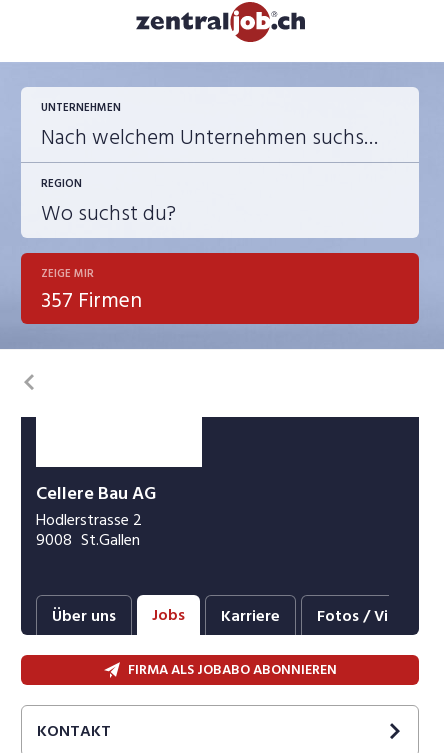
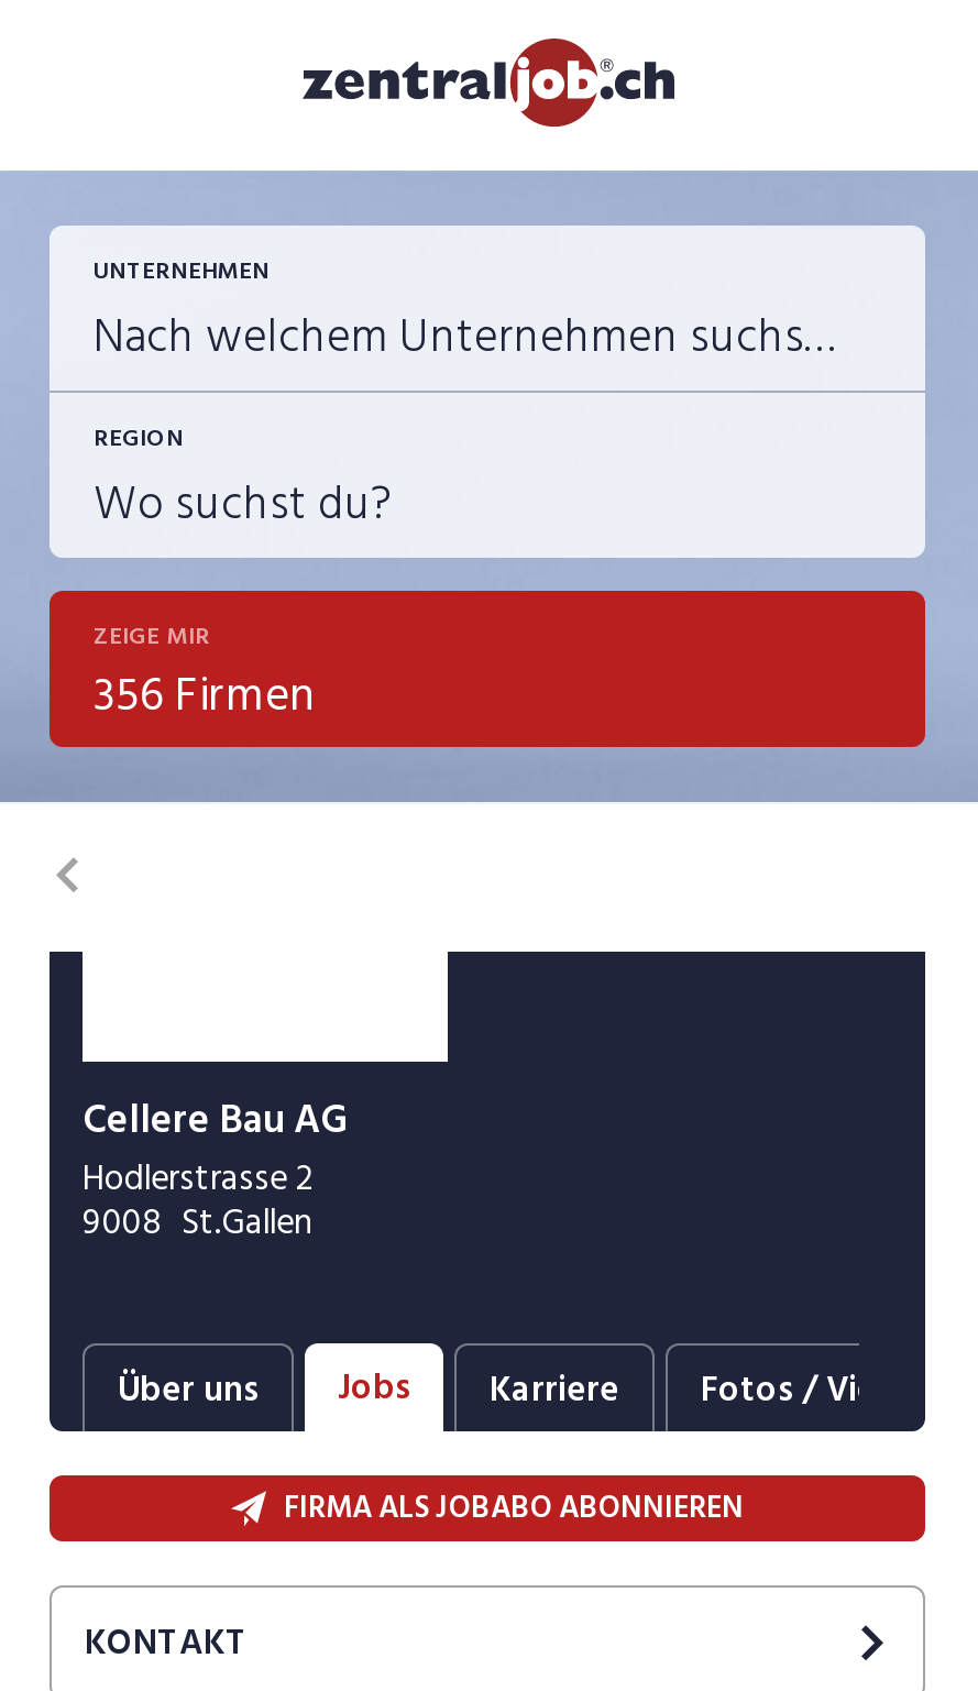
- 357 Firmen
+ 356 Firmen
